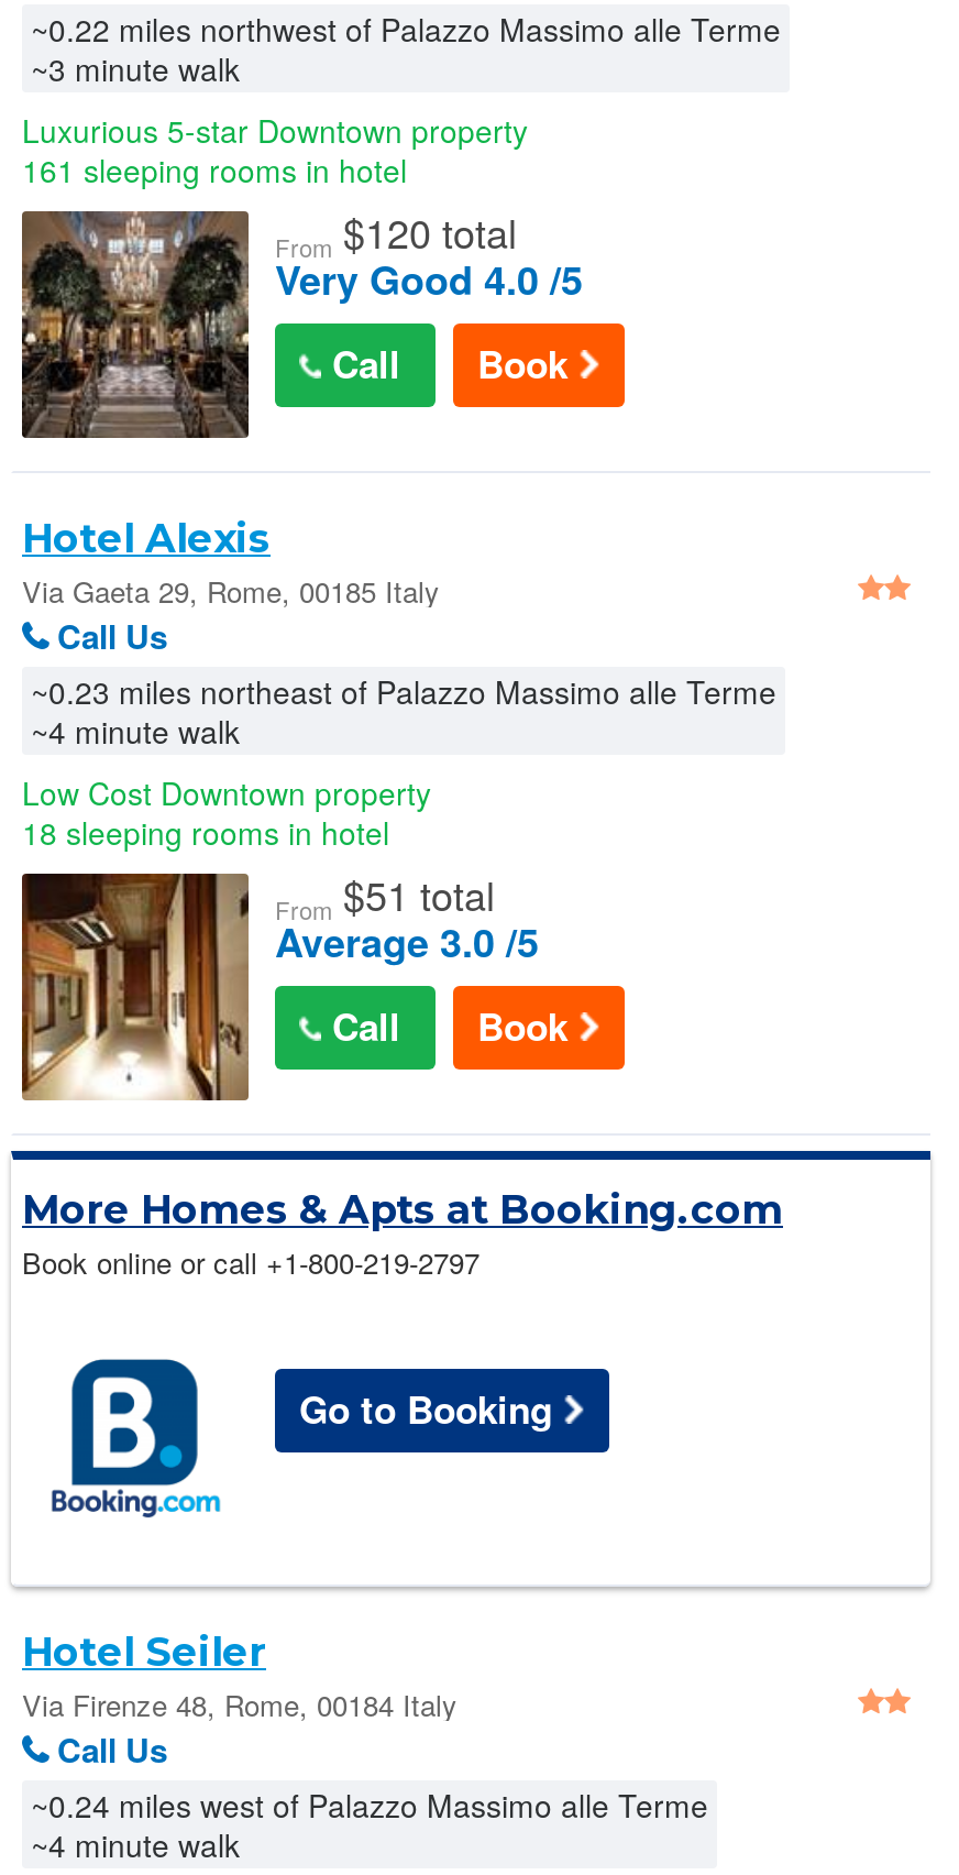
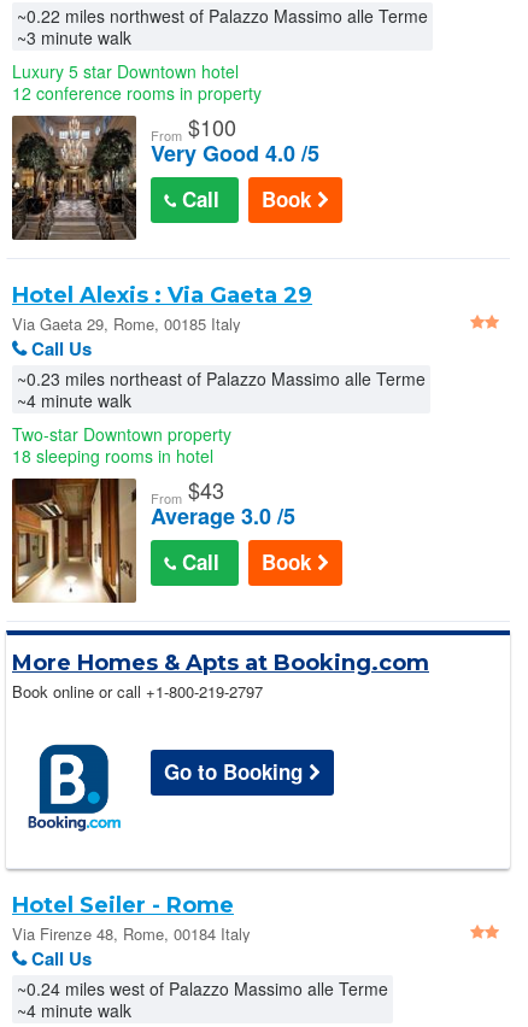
- Luxurious 5-star Downtown property
- 161 sleeping rooms in hotel
- From $120 total
+ Luxury 5 star Downtown hotel
+ 12 conference rooms in property
+ From $100

- Hotel Alexis
+ Hotel Alexis : Via Gaeta 29

- Low Cost Downtown property
+ Two-star Downtown property

- From $51 total
+ From $43

- Hotel Seiler
+ Hotel Seiler - Rome
